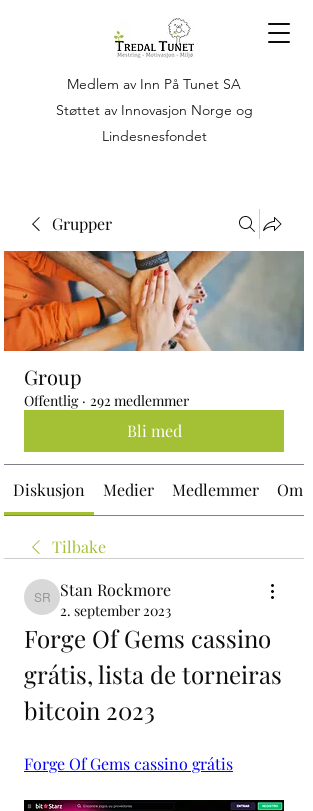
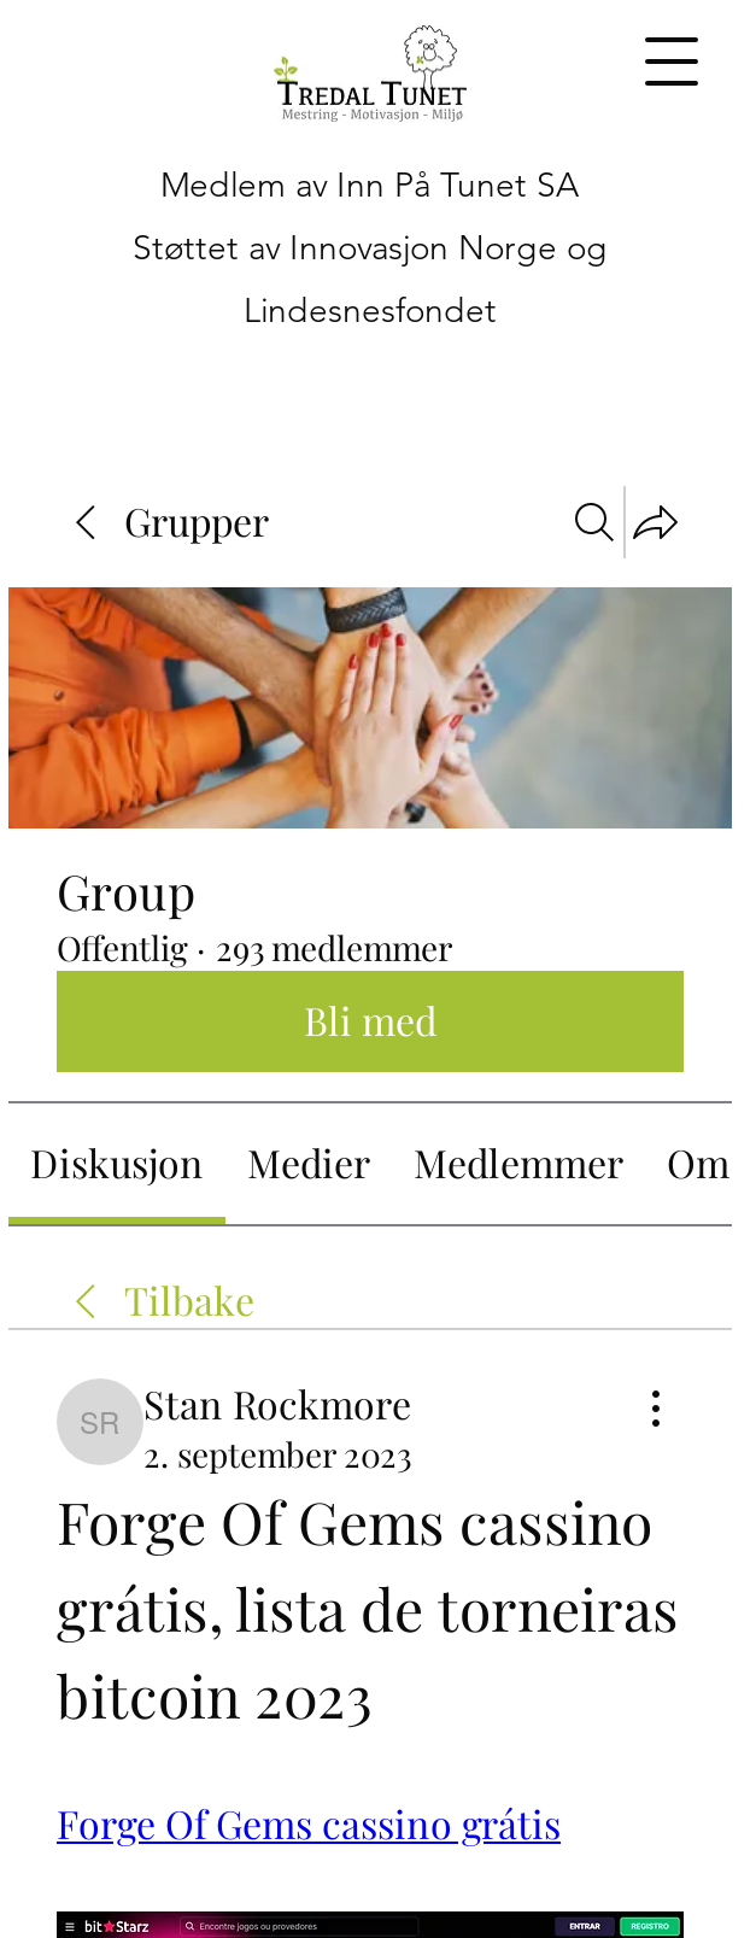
- Offentlig · 292 medlemmer
+ Offentlig · 293 medlemmer
